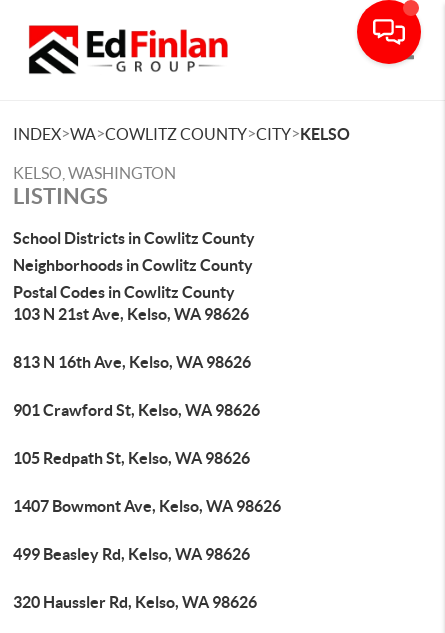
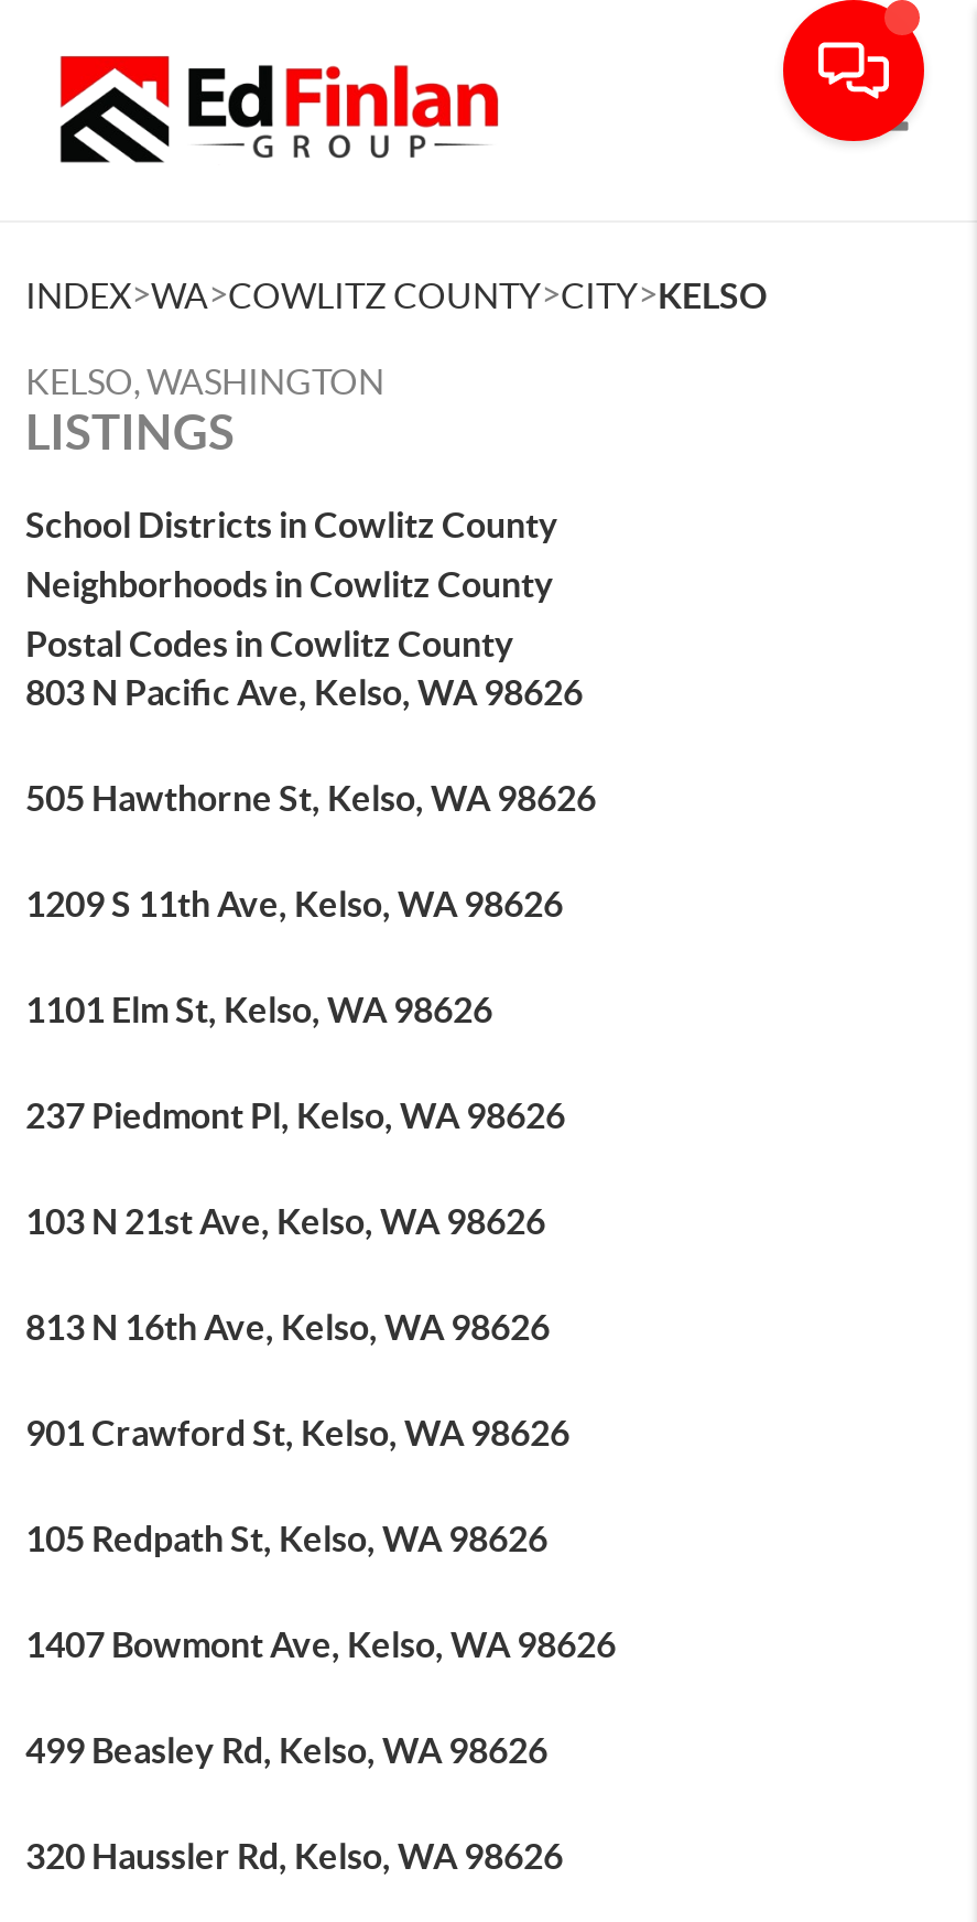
+ 803 N Pacific Ave, Kelso, WA 98626
+ 505 Hawthorne St, Kelso, WA 98626
+ 1209 S 11th Ave, Kelso, WA 98626
+ 1101 Elm St, Kelso, WA 98626
+ 237 Piedmont Pl, Kelso, WA 98626
